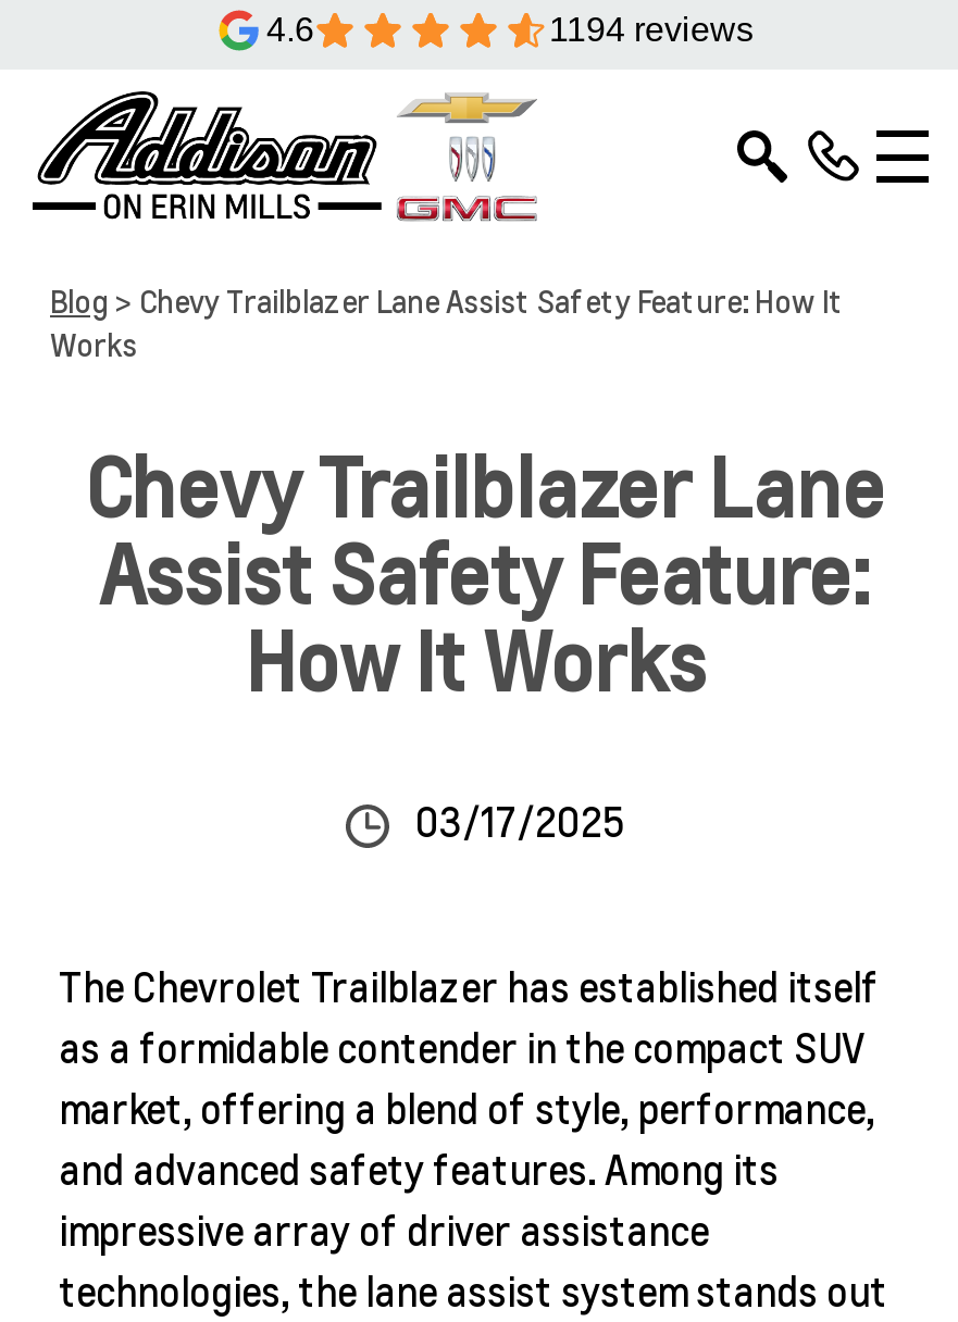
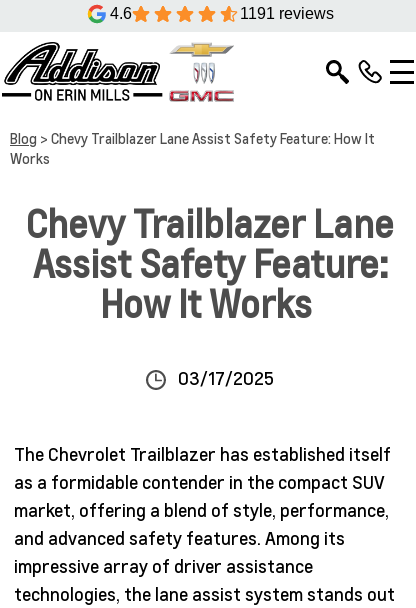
- 1194 reviews
+ 1191 reviews
